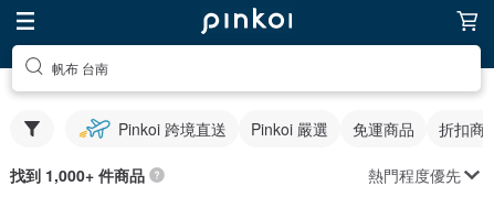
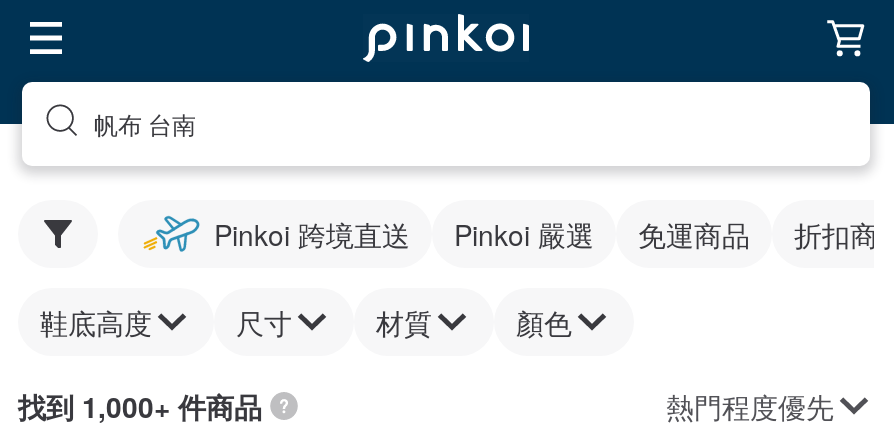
+ 鞋底高度
+ 尺寸
+ 材質
+ 顏色
